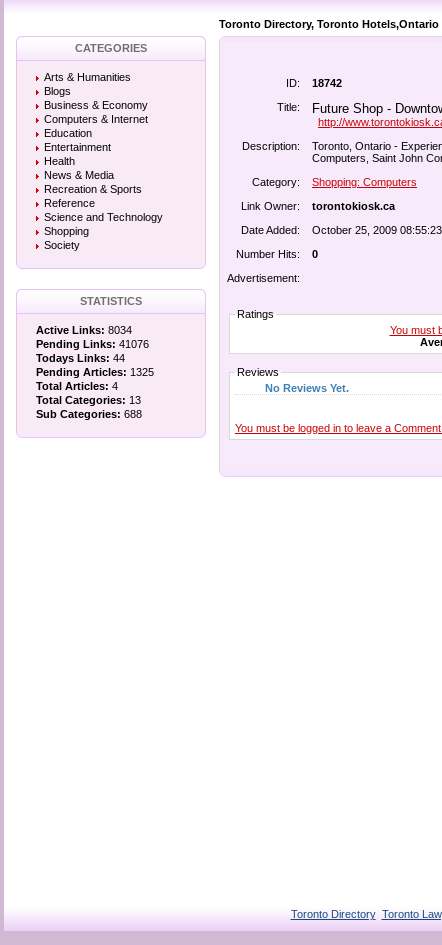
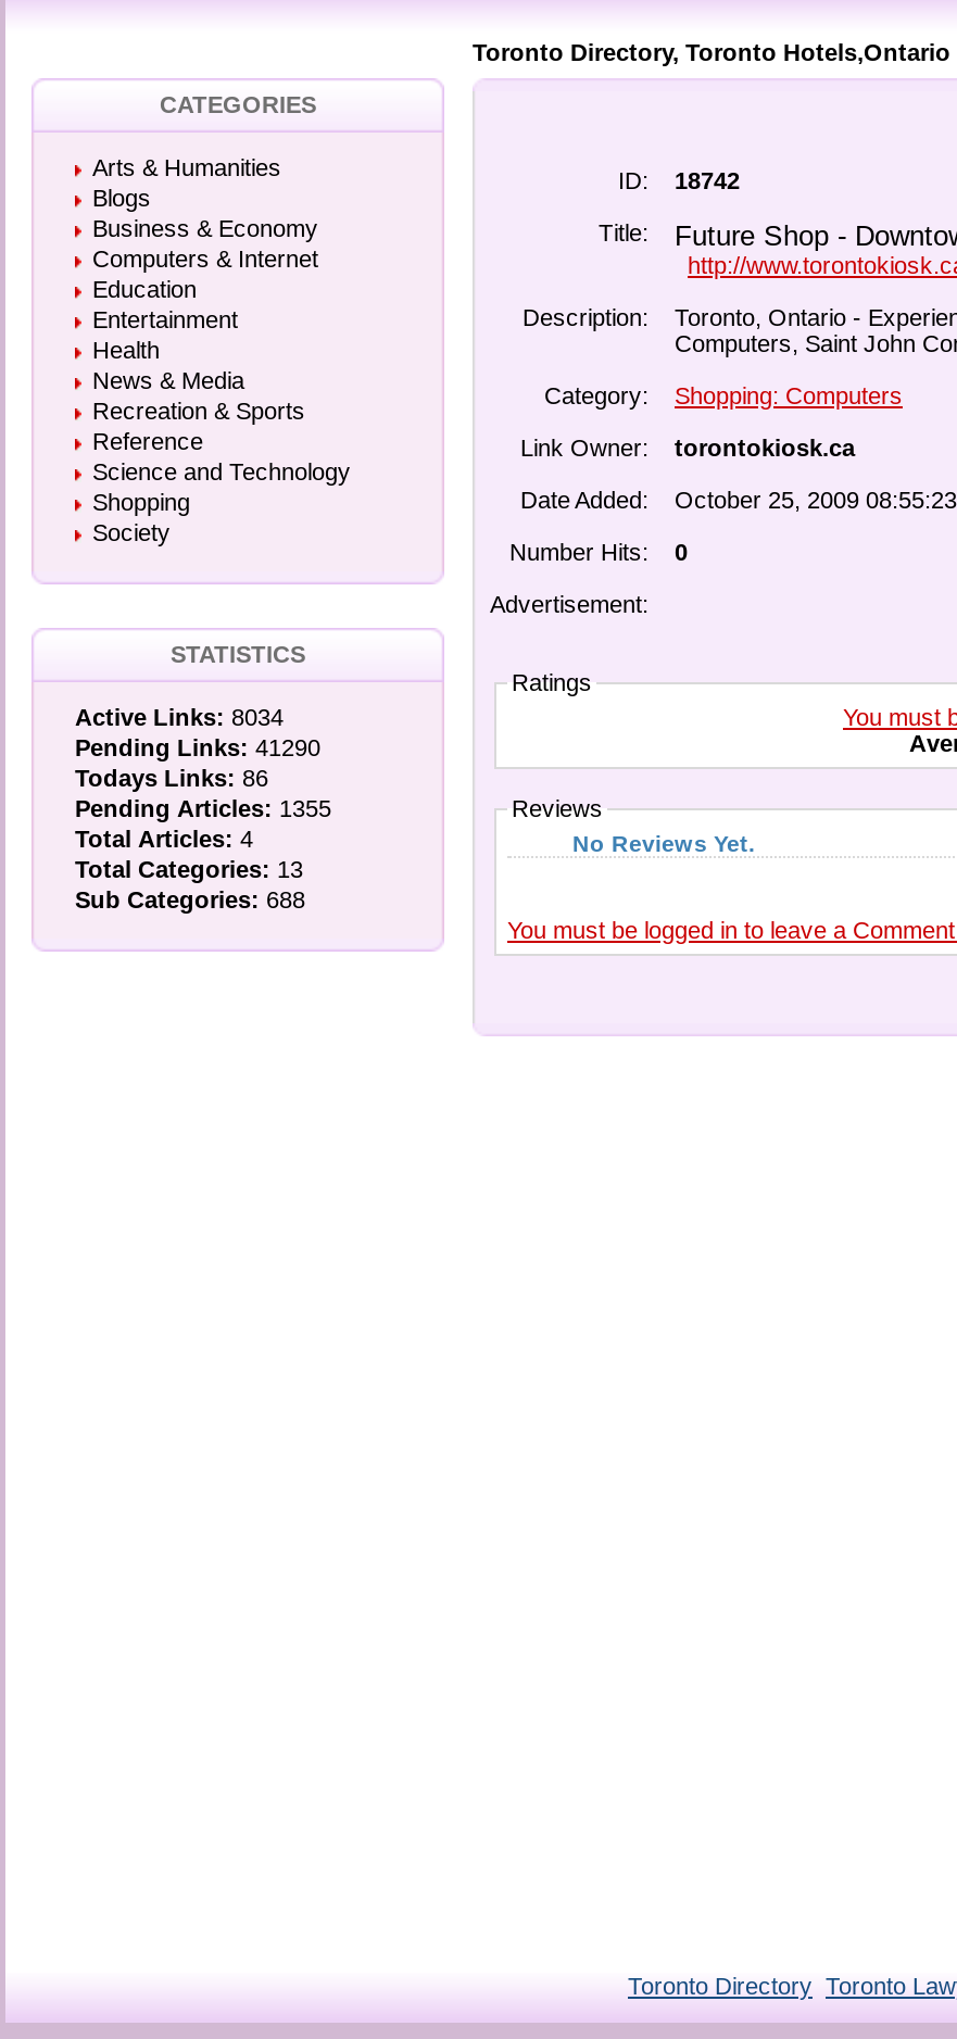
- Pending Links: 41076
+ Pending Links: 41290

- Todays Links: 44
+ Todays Links: 86

- Pending Articles: 1325
+ Pending Articles: 1355
